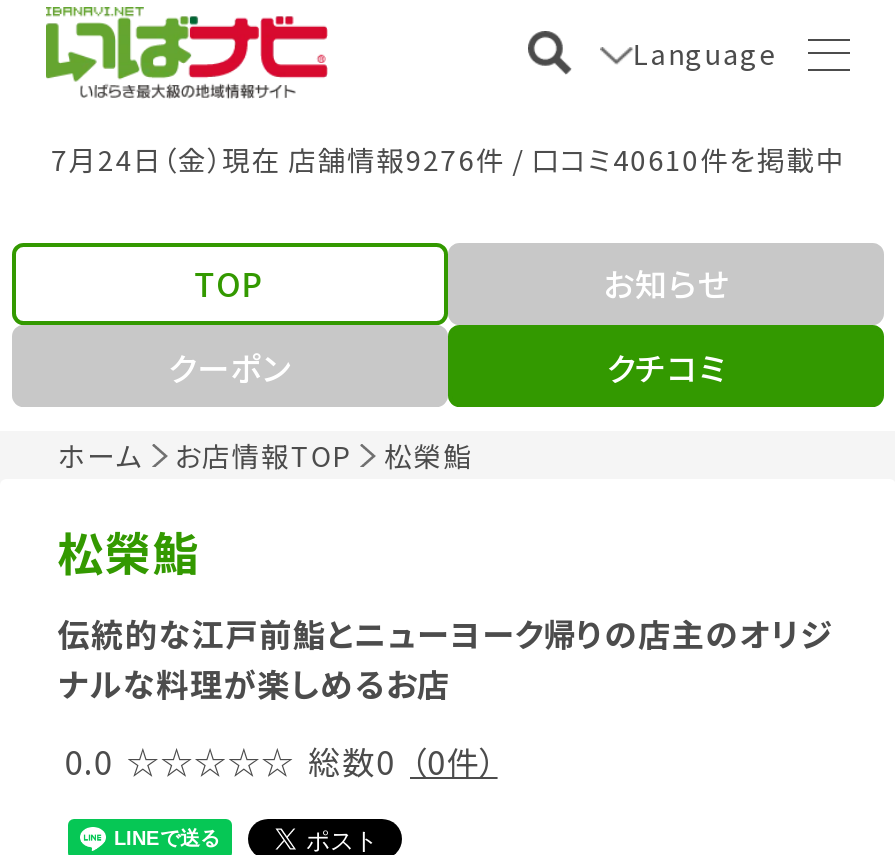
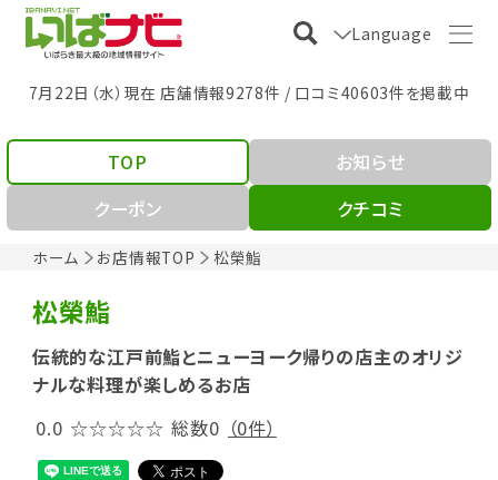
- 7月24日（金）現在 店舗情報9276件 / 口コミ40610件を掲載中
+ 7月22日（水）現在 店舗情報9278件 / 口コミ40603件を掲載中
